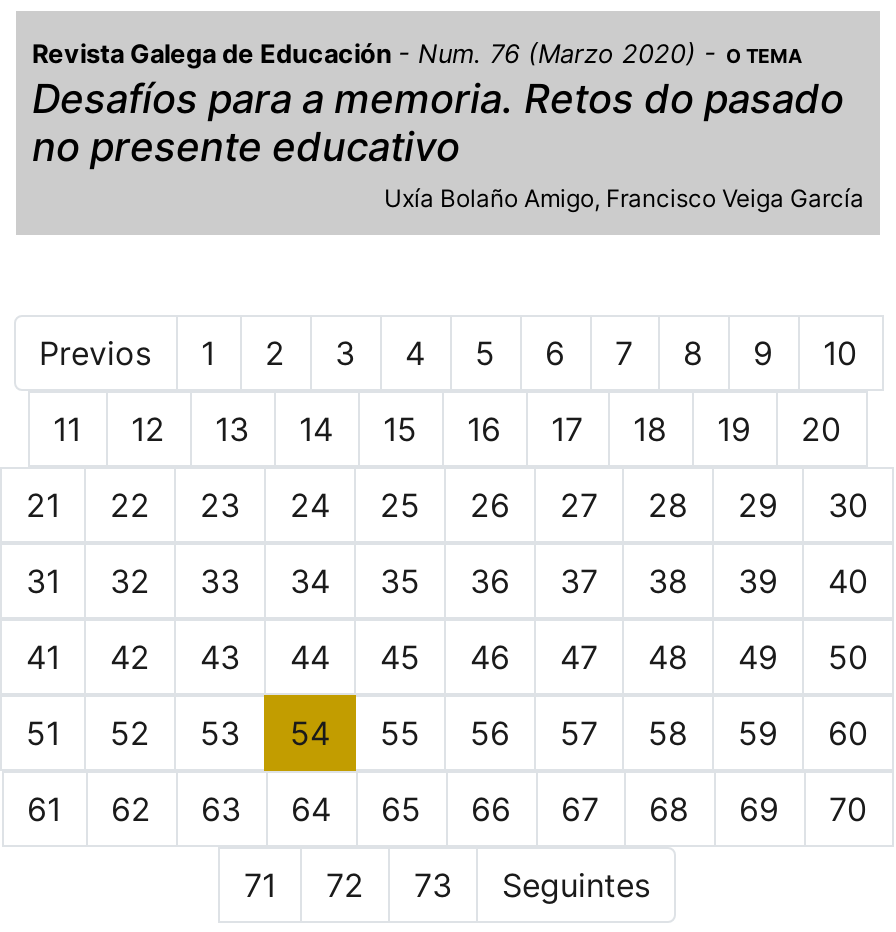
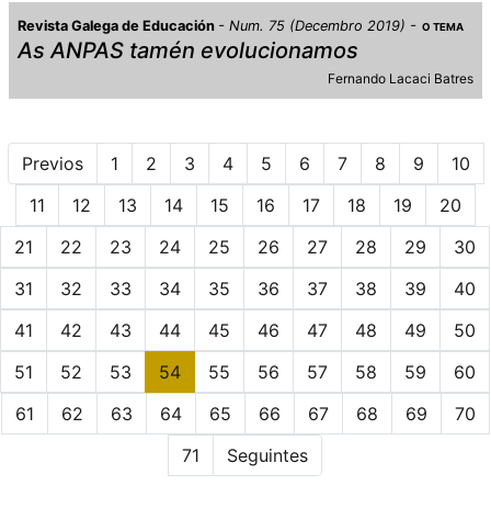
- Revista Galega de Educación Num. 76 (Marzo 2020) O TEMA
+ Revista Galega de Educación Num. 75 (Decembro 2019) O TEMA

- Desafíos para a memoria. Retos do pasado
- no presente educativo
- Uxía Bolaño Amigo Francisco Veiga García
+ As ANPAS tamén evolucionamos
+ Fernando Lacaci Batres

- 72
- 73
